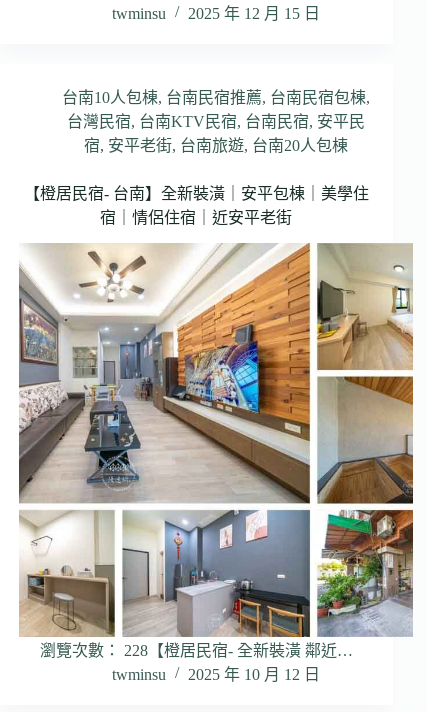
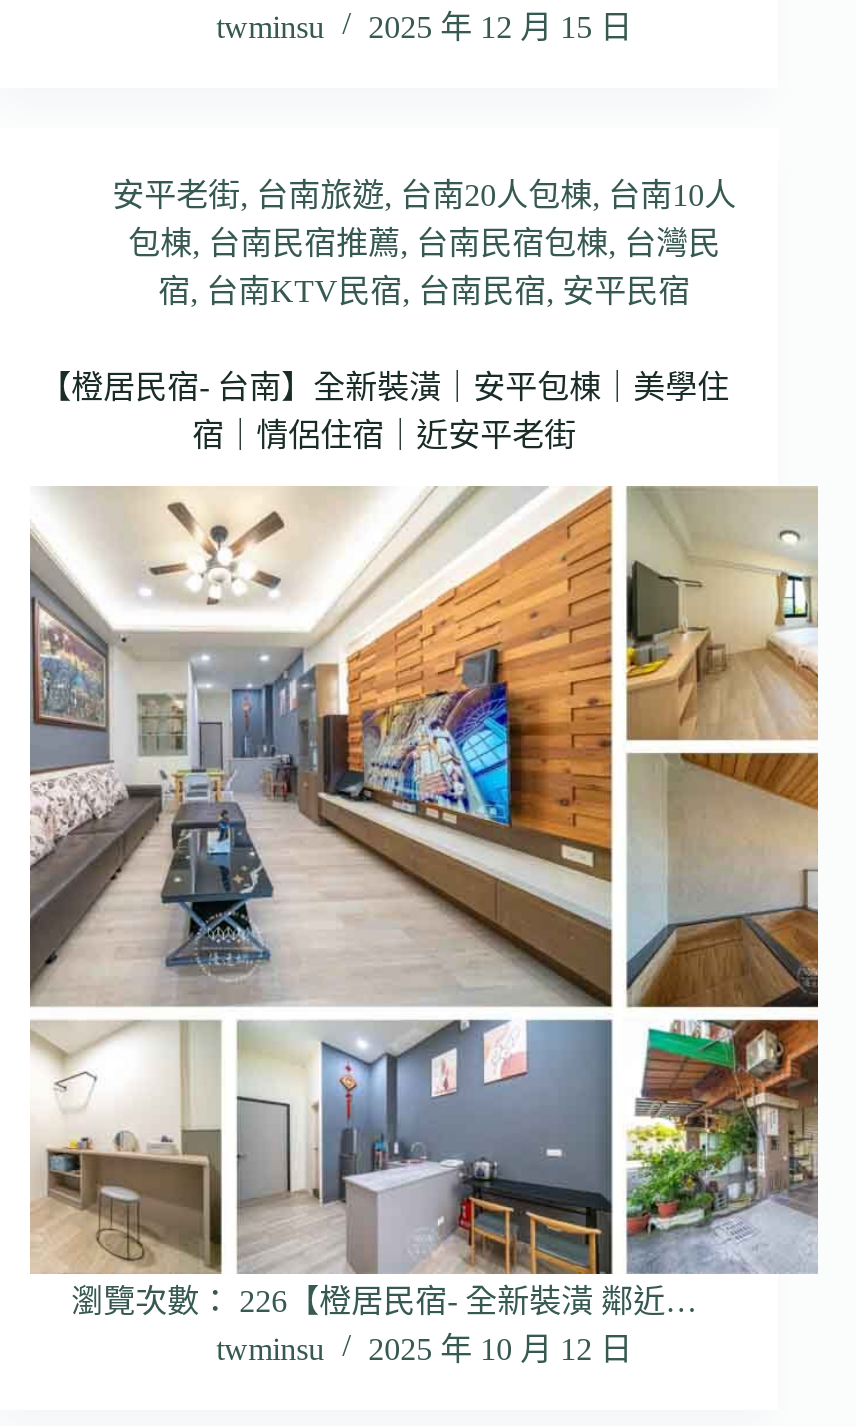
- 台南10人包棟,台南民宿推薦,台南民宿包棟,
- 台灣民宿,台南KTV民宿,台南民宿,安平民
- 宿,安平老街,台南旅遊,台南20人包棟
+ 安平老街,台南旅遊,台南20人包棟,台南10人
+ 包棟,台南民宿推薦,台南民宿包棟,台灣民
+ 宿,台南KTV民宿,台南民宿,安平民宿

- 瀏覽次數： 228【橙居民宿- 全新裝潢 鄰近…
+ 瀏覽次數： 226【橙居民宿- 全新裝潢 鄰近…
